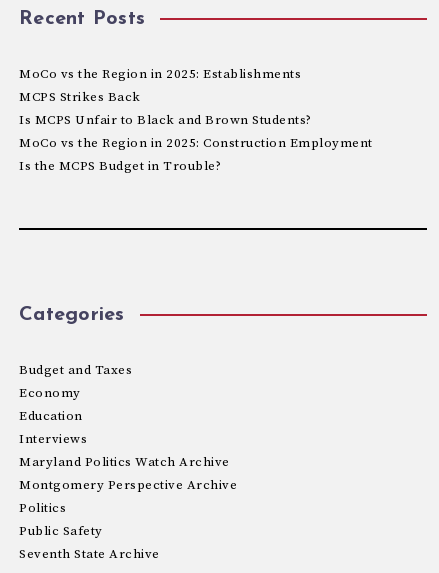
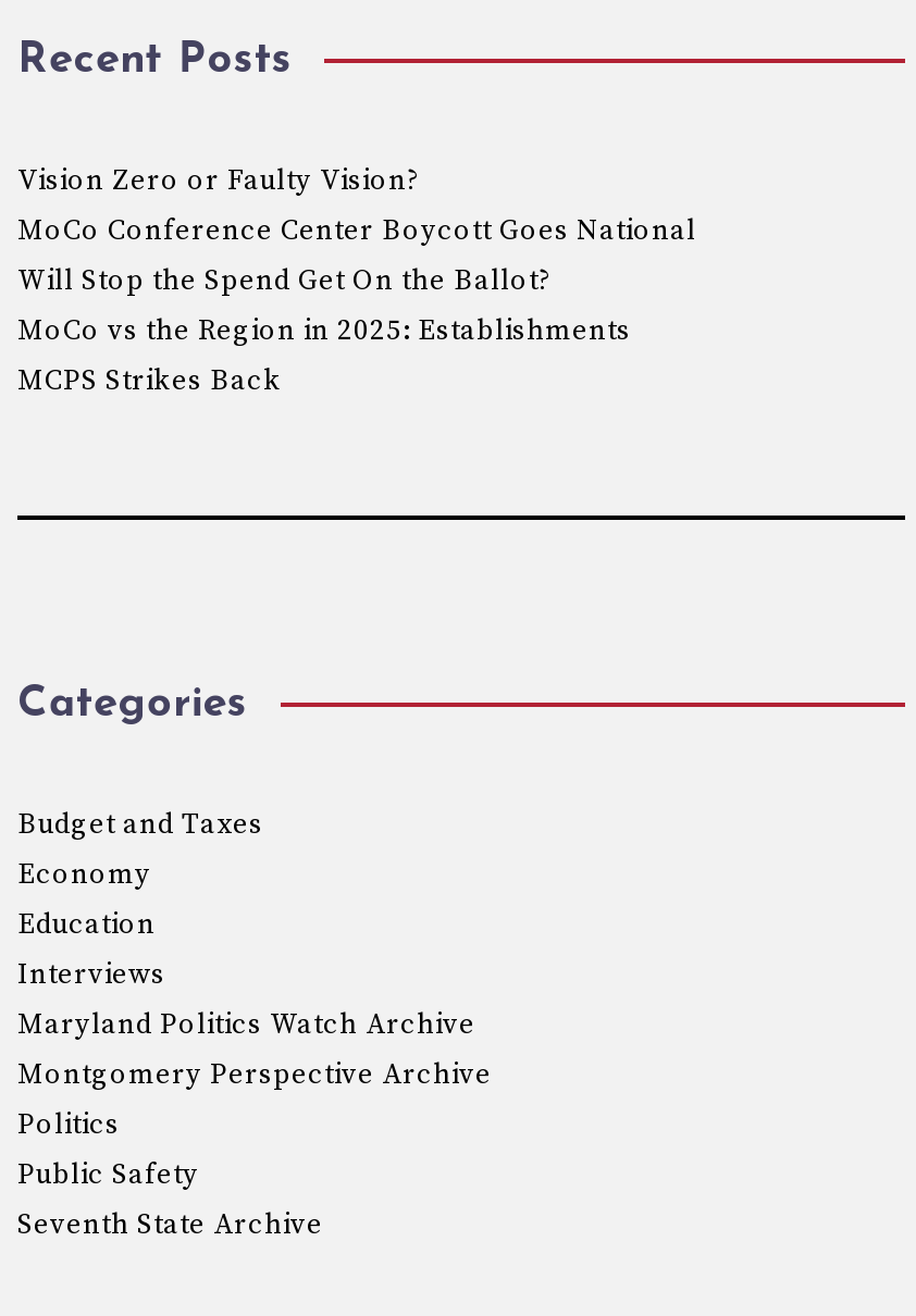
+ Vision Zero or Faulty Vision?
+ MoCo Conference Center Boycott Goes National
+ Will Stop the Spend Get On the Ballot?

moved down: MoCo vs the Region in 2025: Establishments | MCPS Strikes Back

- Is MCPS Unfair to Black and Brown Students?
- MoCo vs the Region in 2025: Construction Employment
- Is the MCPS Budget in Trouble?
